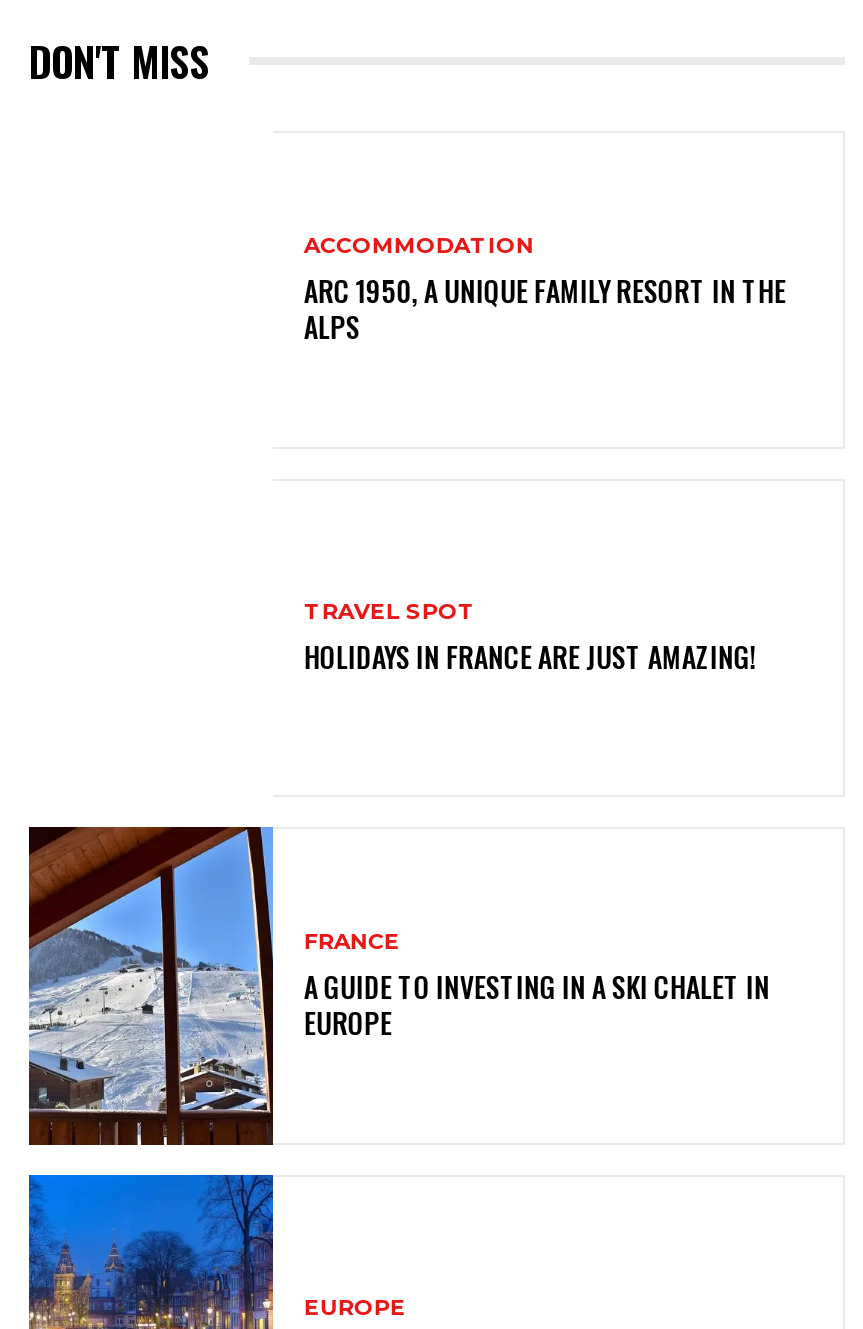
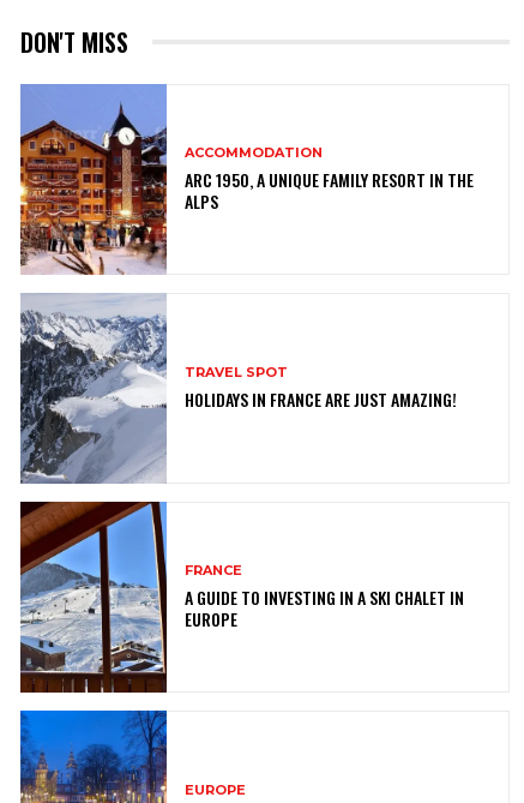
+ [image]

+ [image]
